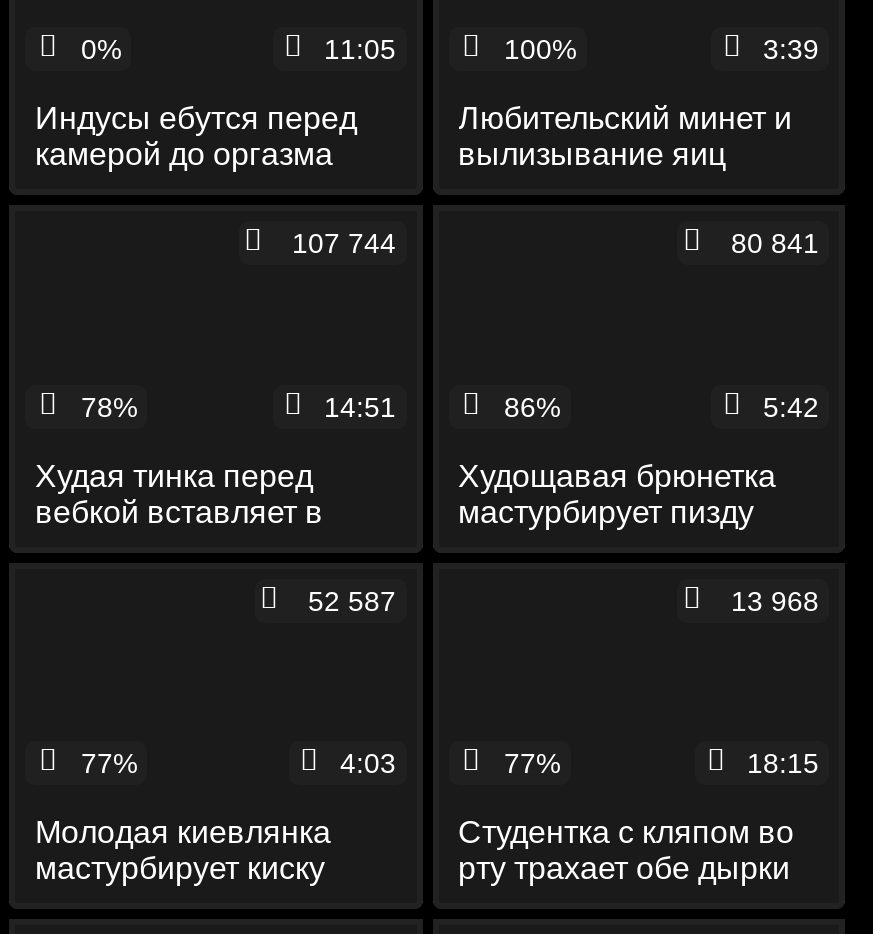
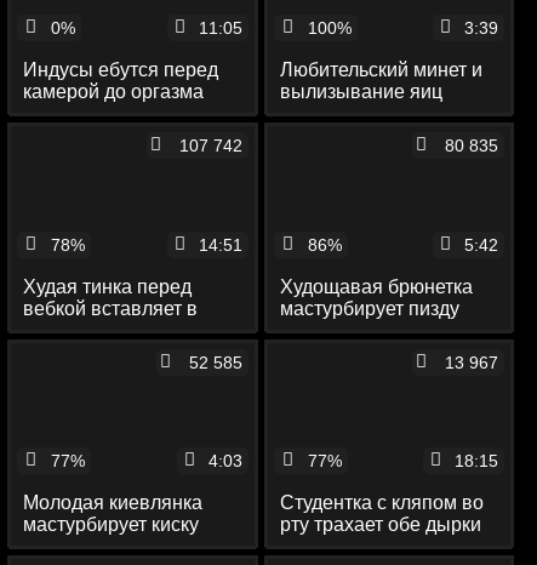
- 107 744
+ 107 742

- 80 841
+ 80 835

- 52 587
+ 52 585

- 13 968
+ 13 967
